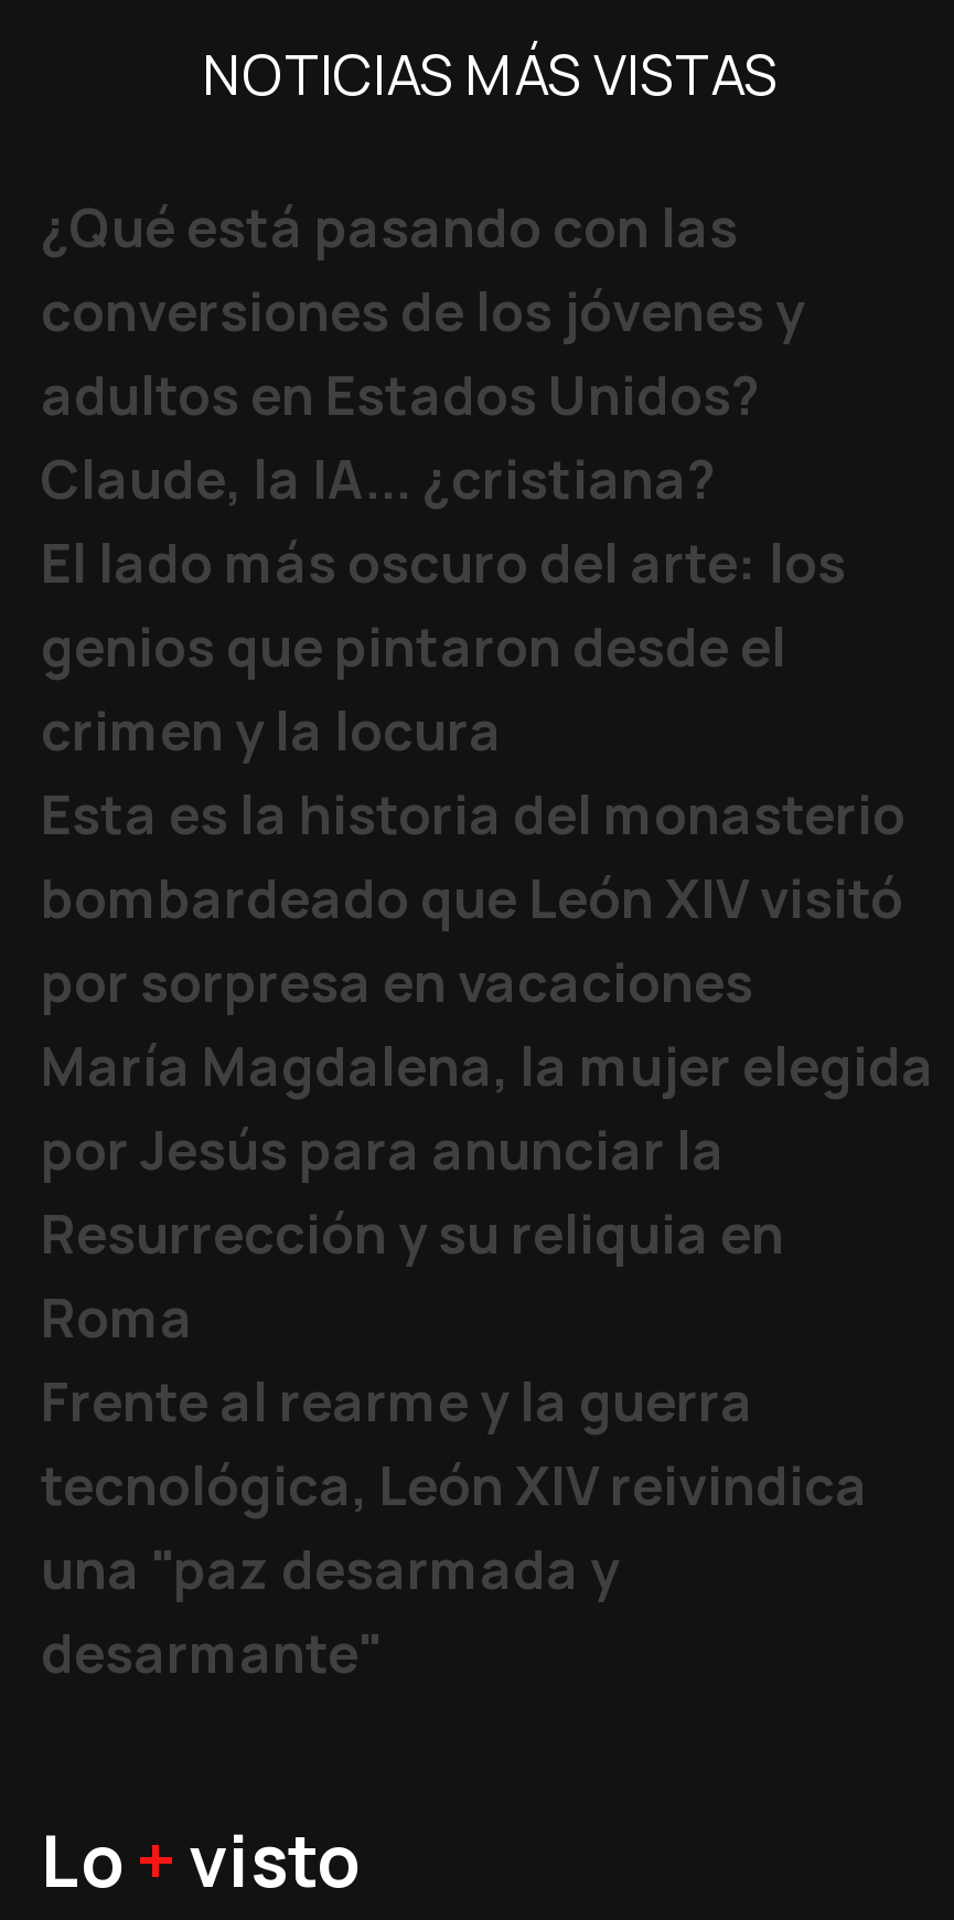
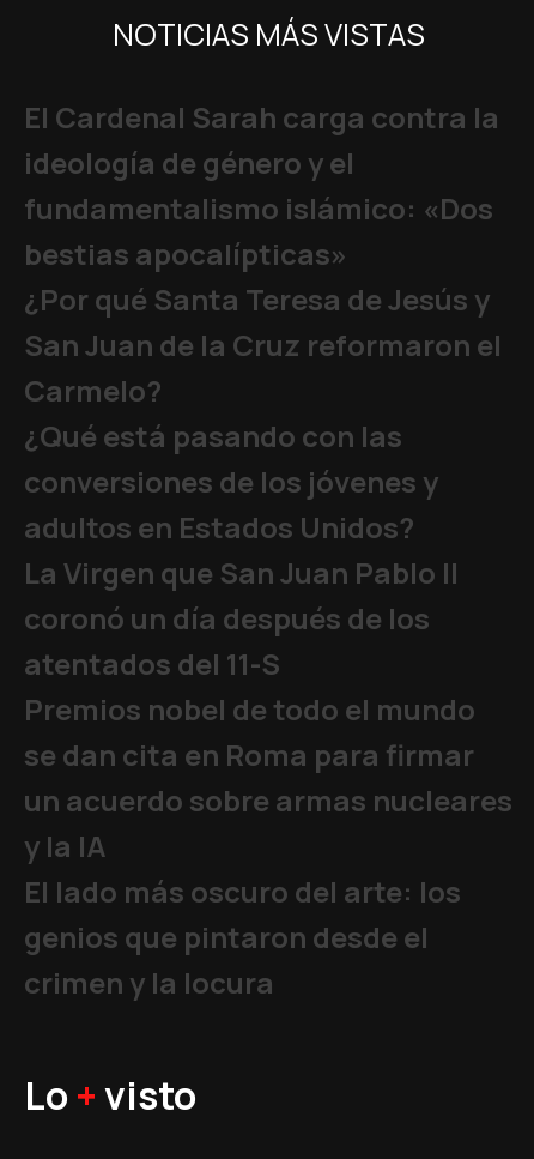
+ El Cardenal Sarah carga contra la
+ ideología de género y el
+ fundamentalismo islámico: «Dos
+ bestias apocalípticas»
+ ¿Por qué Santa Teresa de Jesús y
+ San Juan de la Cruz reformaron el
+ Carmelo?

moved down: ¿Qué está pasando con las | conversiones de los jóvenes y | adultos en Estados Unidos?

- Claude, la IA... ¿cristiana?
+ La Virgen que San Juan Pablo II
+ coronó un día después de los
+ atentados del 11-S
+ Premios nobel de todo el mundo
+ se dan cita en Roma para firmar
+ un acuerdo sobre armas nucleares
+ y la IA

moved down: El lado más oscuro del arte: los | genios que pintaron desde el | crimen y la locura

- Esta es la historia del monasterio
- bombardeado que León XIV visitó
- por sorpresa en vacaciones
- María Magdalena, la mujer elegida
- por Jesús para anunciar la
- Resurrección y su reliquia en
- Roma
- Frente al rearme y la guerra
- tecnológica, León XIV reivindica
- una "paz desarmada y
- desarmante"
